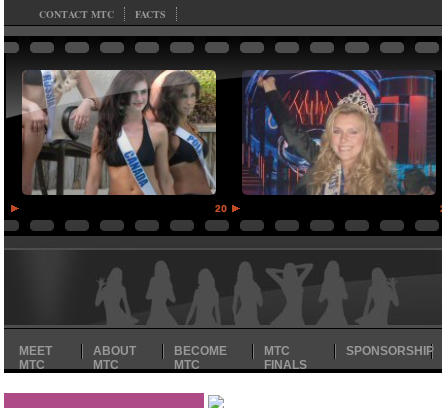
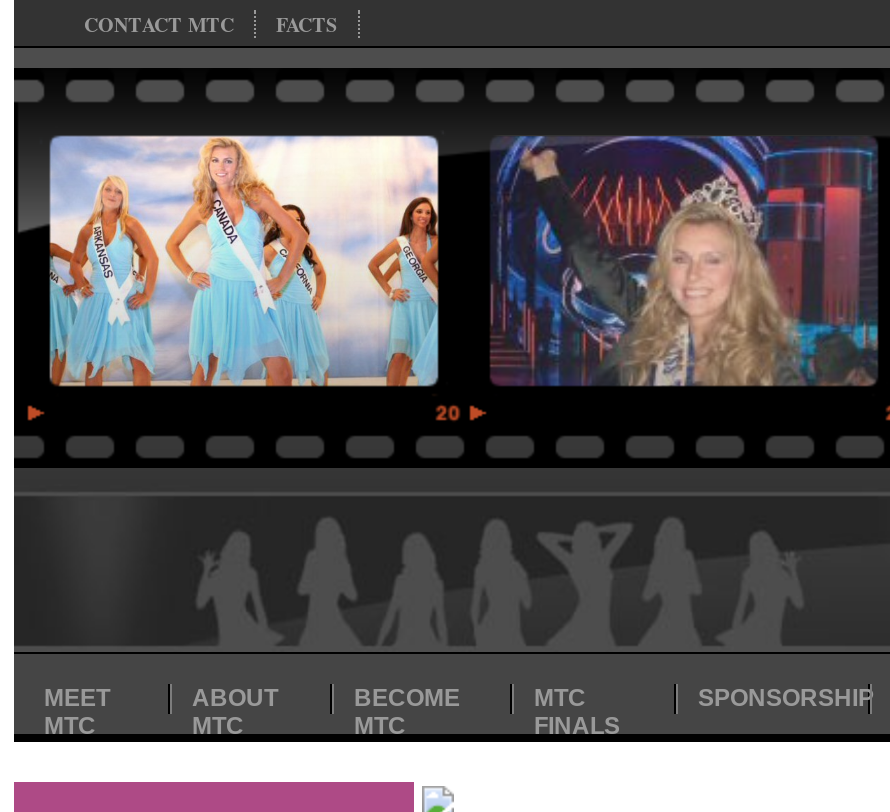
- [image]
+ [image]
